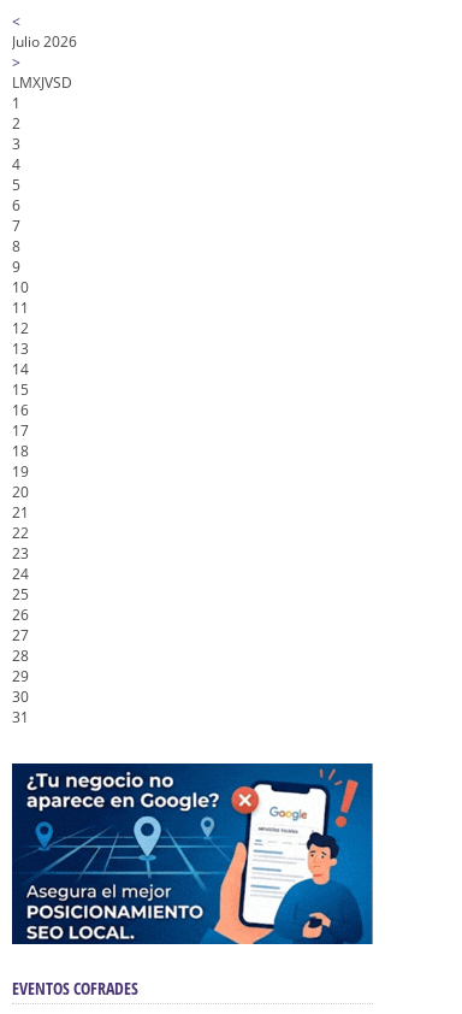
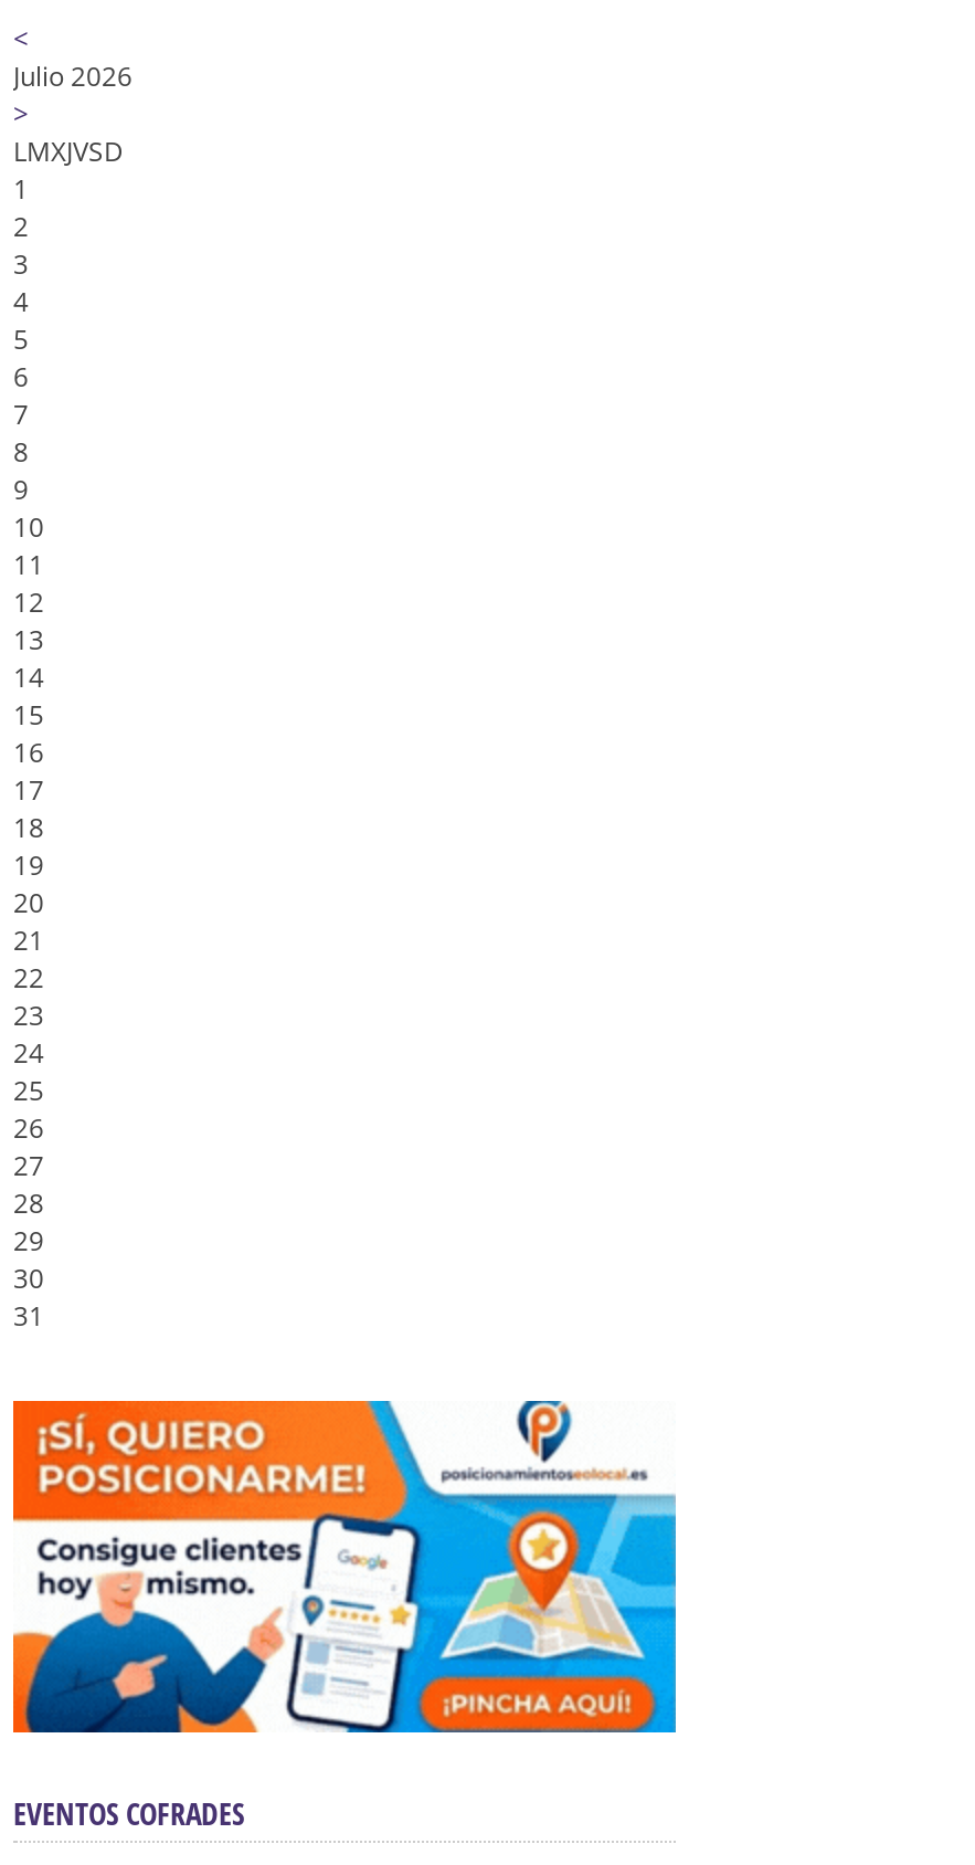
- [image]
+ [image]
